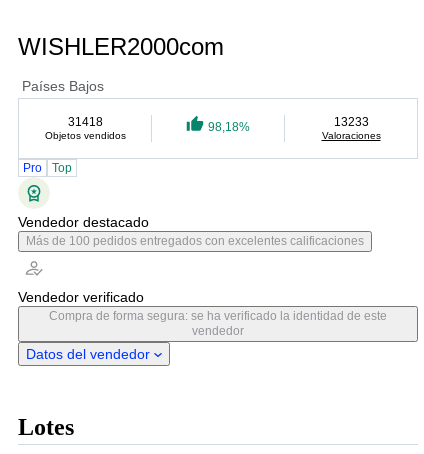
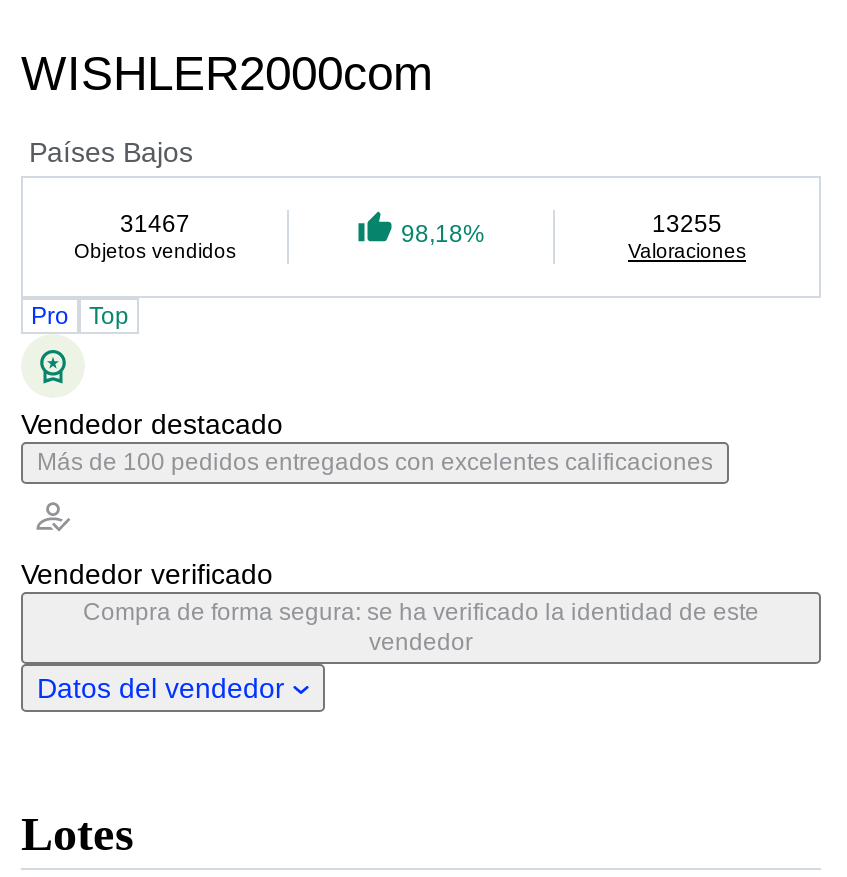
- 31418
+ 31467

- 13233
+ 13255
